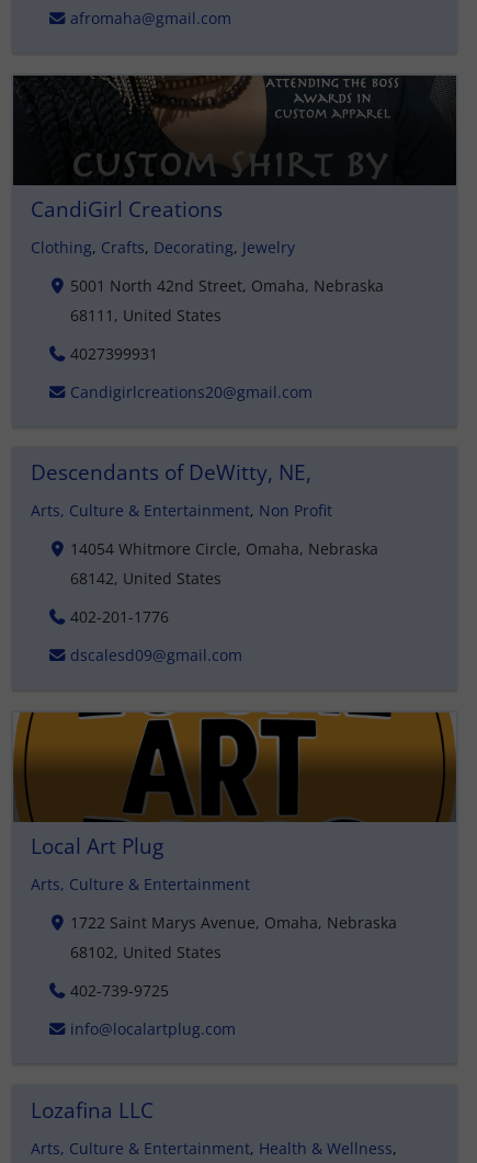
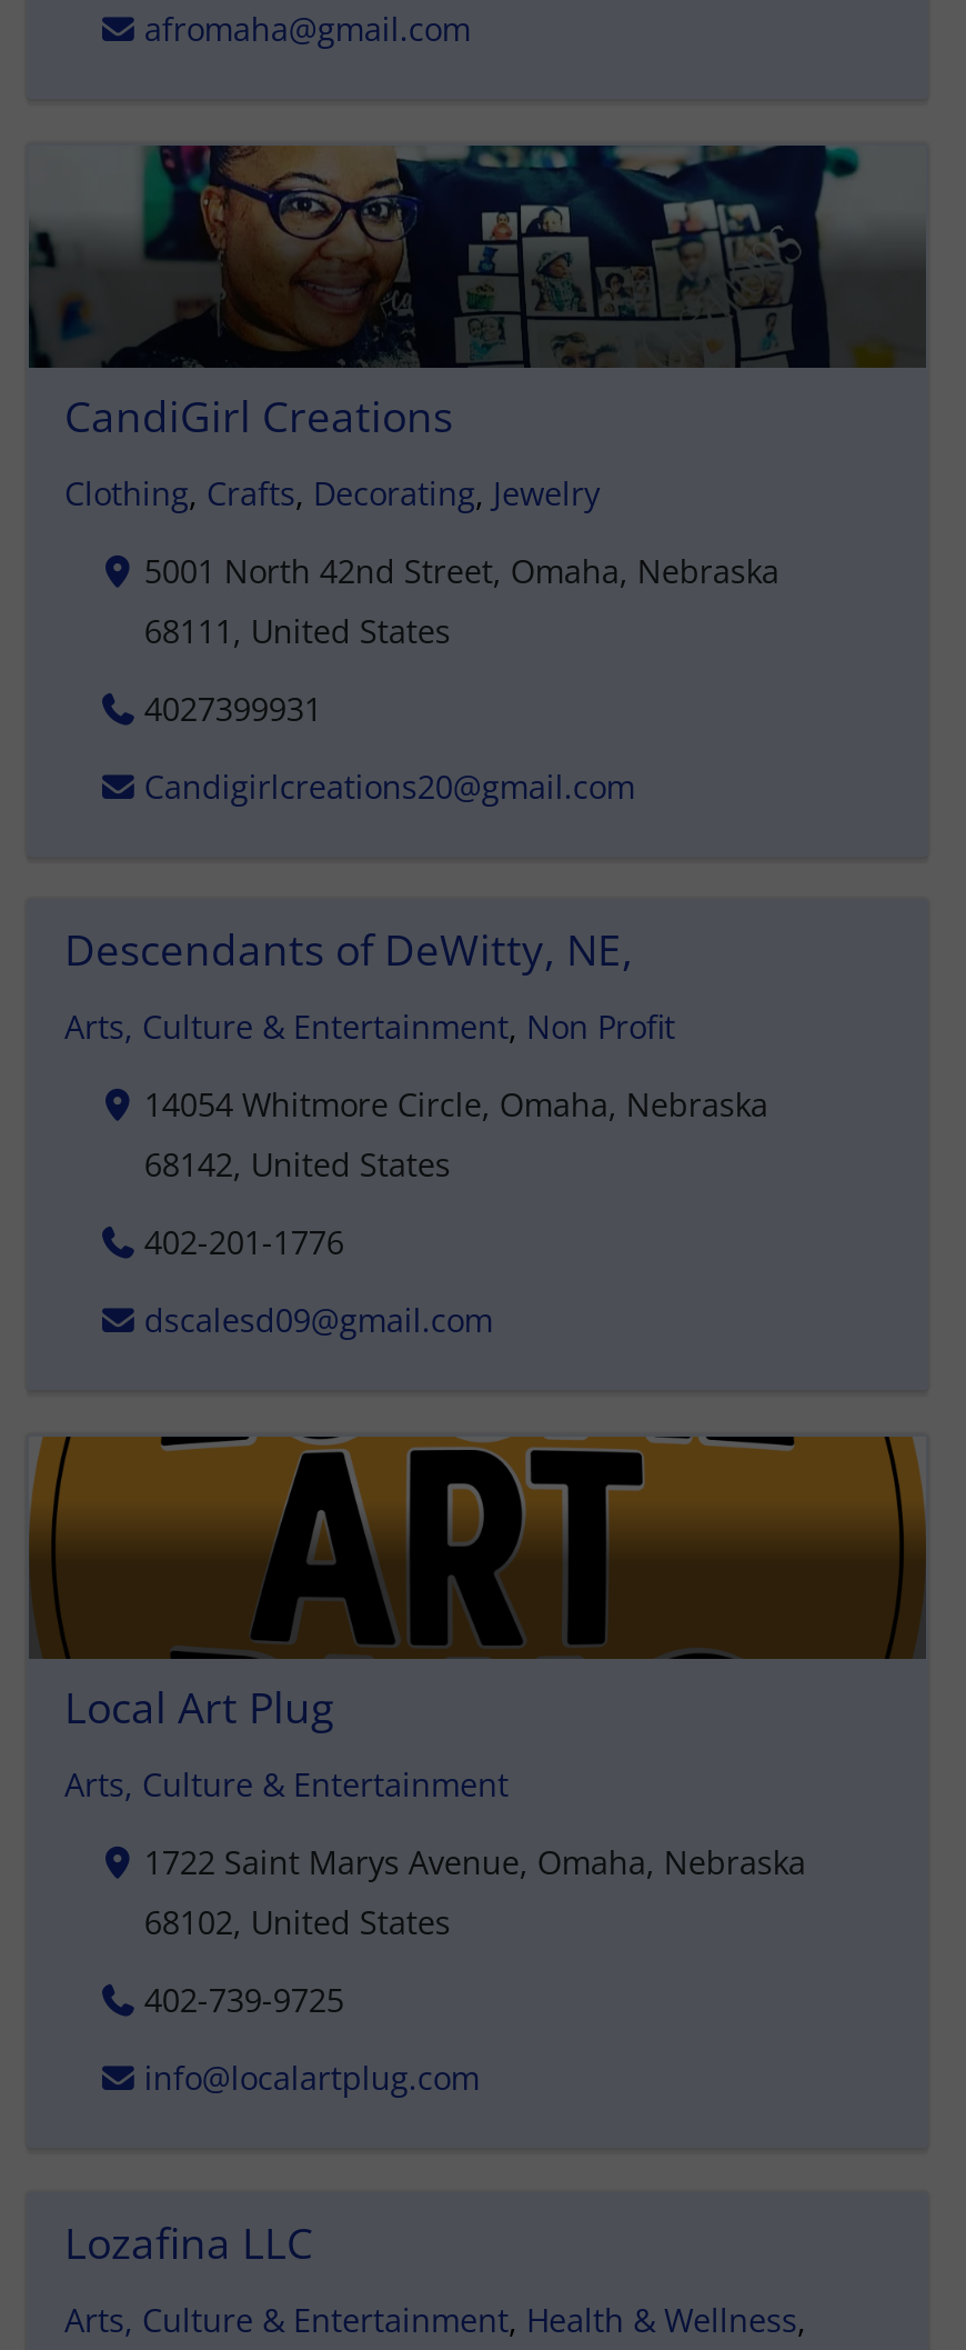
- [image]
+ [image]
